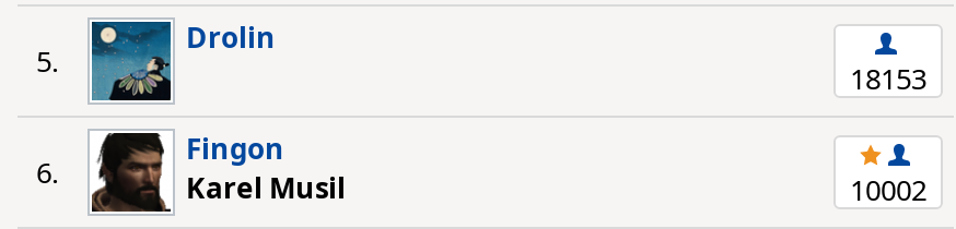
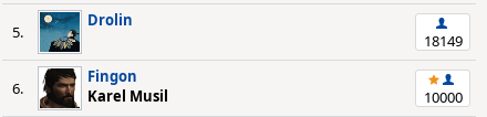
- 18153
+ 18149

- 10002
+ 10000
